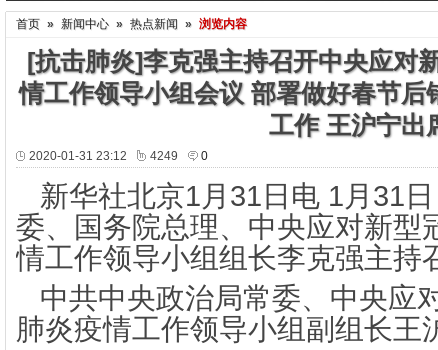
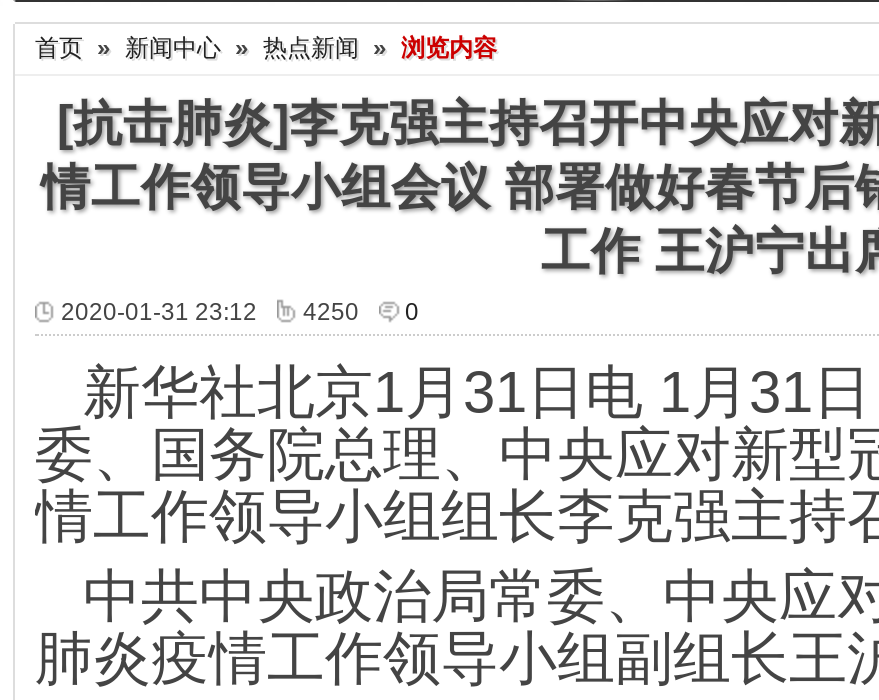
- 2020-01-31 23:12 4249 0
+ 2020-01-31 23:12 4250 0
